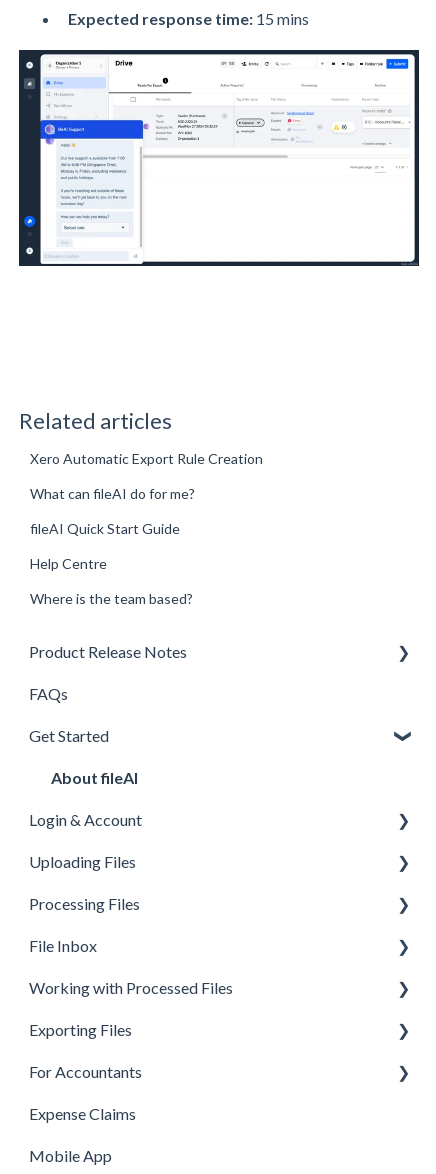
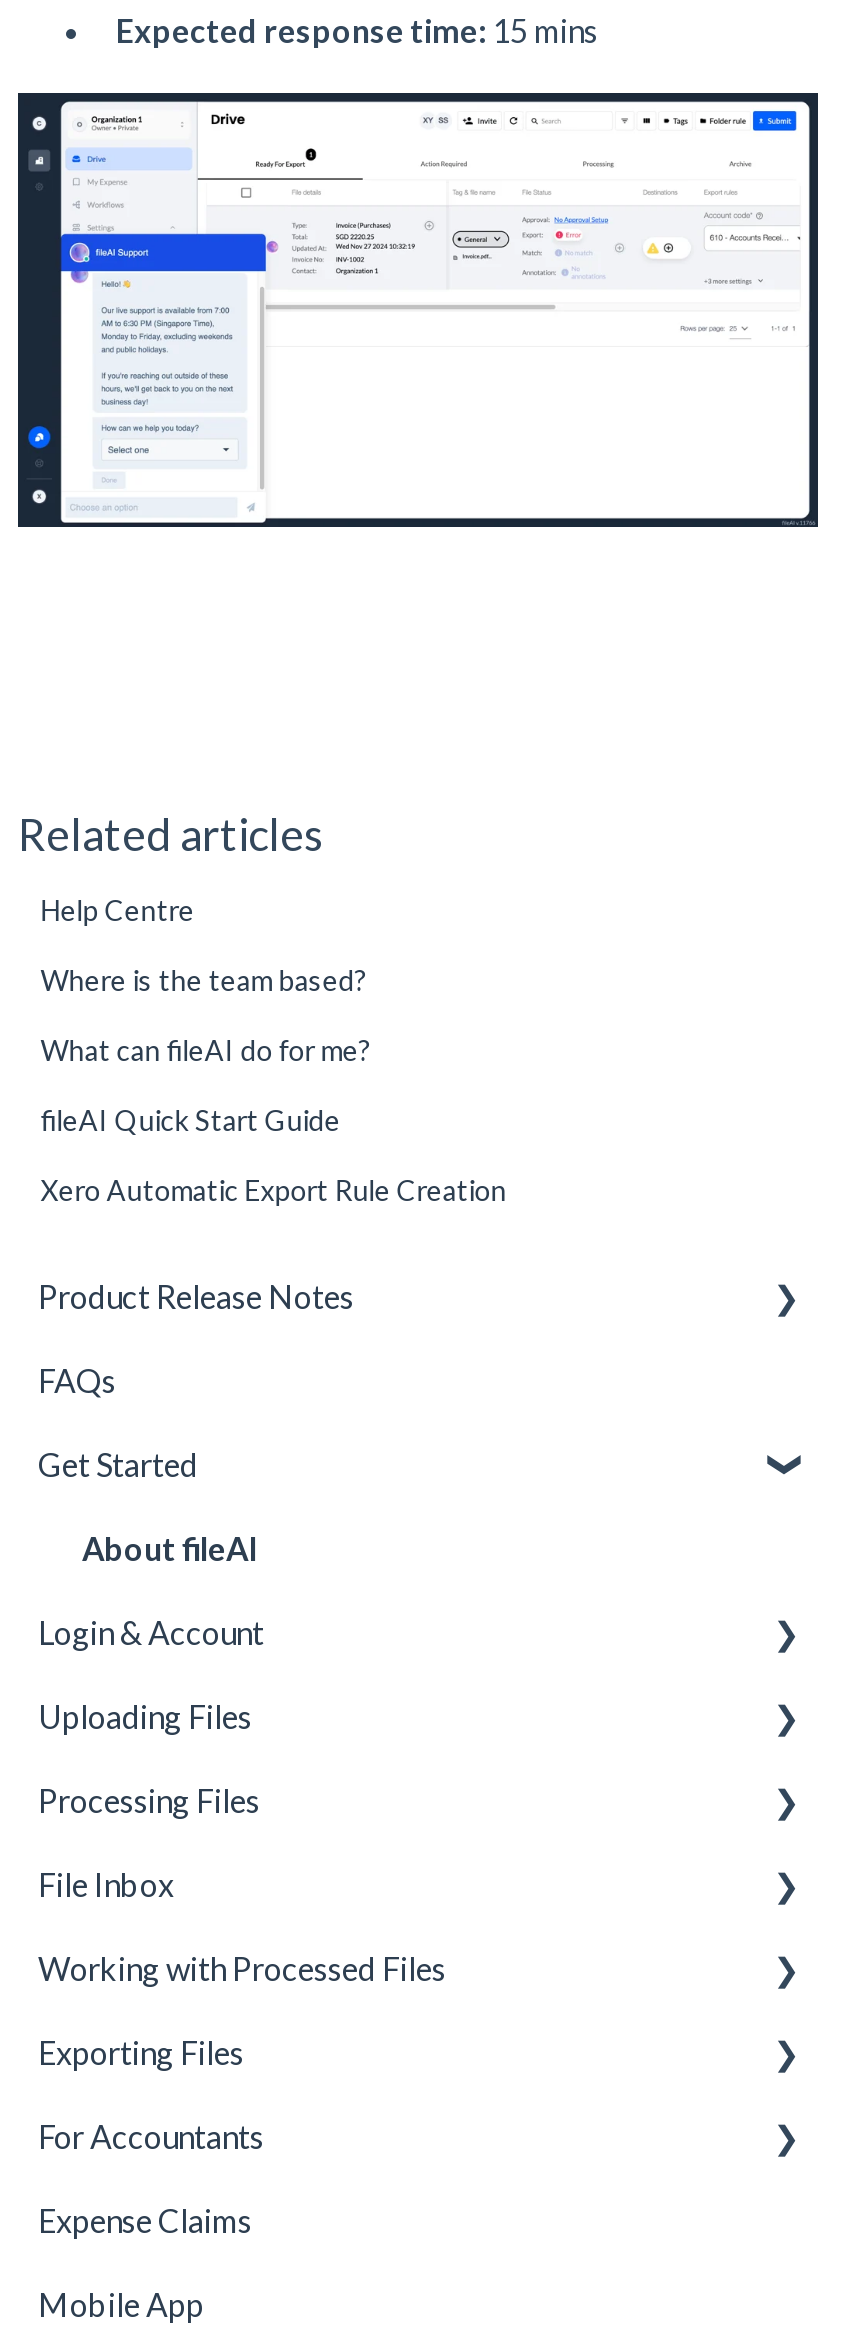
moved down: Xero Automatic Export Rule Creation

moved down: What can fileAI do for me? | fileAI Quick Start Guide

moved up: Help Centre | Where is the team based?
